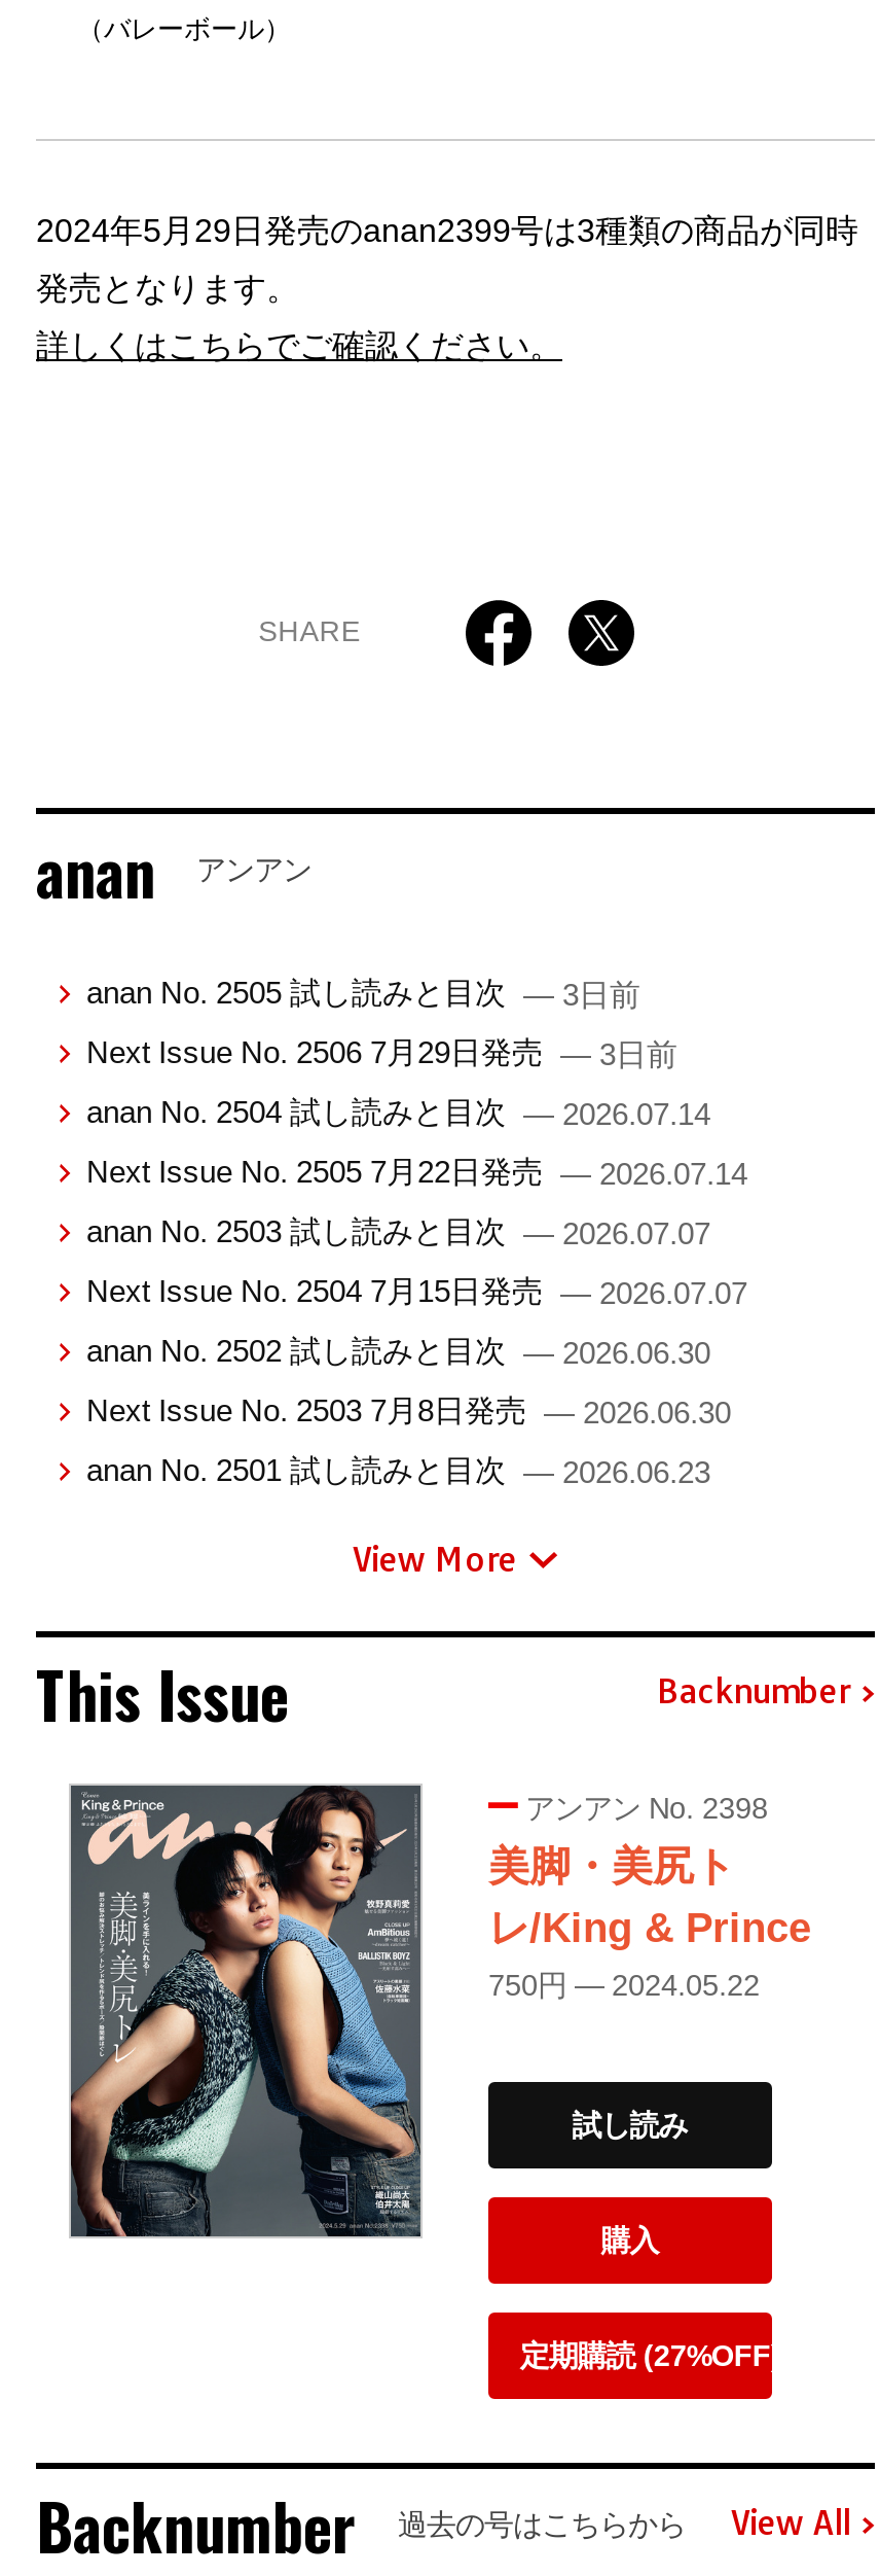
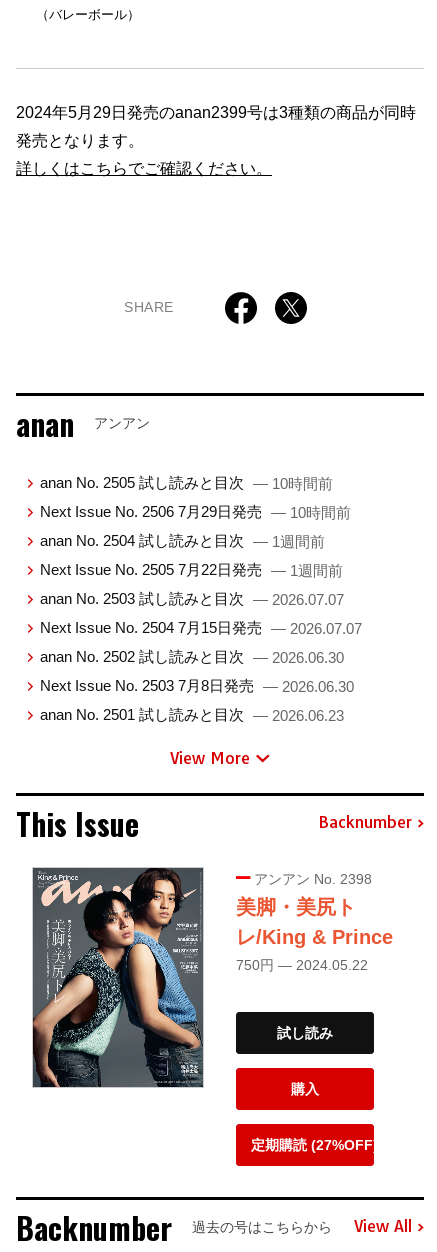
- anan No. 2505 試し読みと目次 — 3日前
+ anan No. 2505 試し読みと目次 — 10時間前

- Next Issue No. 2506 7月29日発売 — 3日前
+ Next Issue No. 2506 7月29日発売 — 10時間前

- anan No. 2504 試し読みと目次 — 2026.07.14
+ anan No. 2504 試し読みと目次 — 1週間前

- Next Issue No. 2505 7月22日発売 — 2026.07.14
+ Next Issue No. 2505 7月22日発売 — 1週間前
